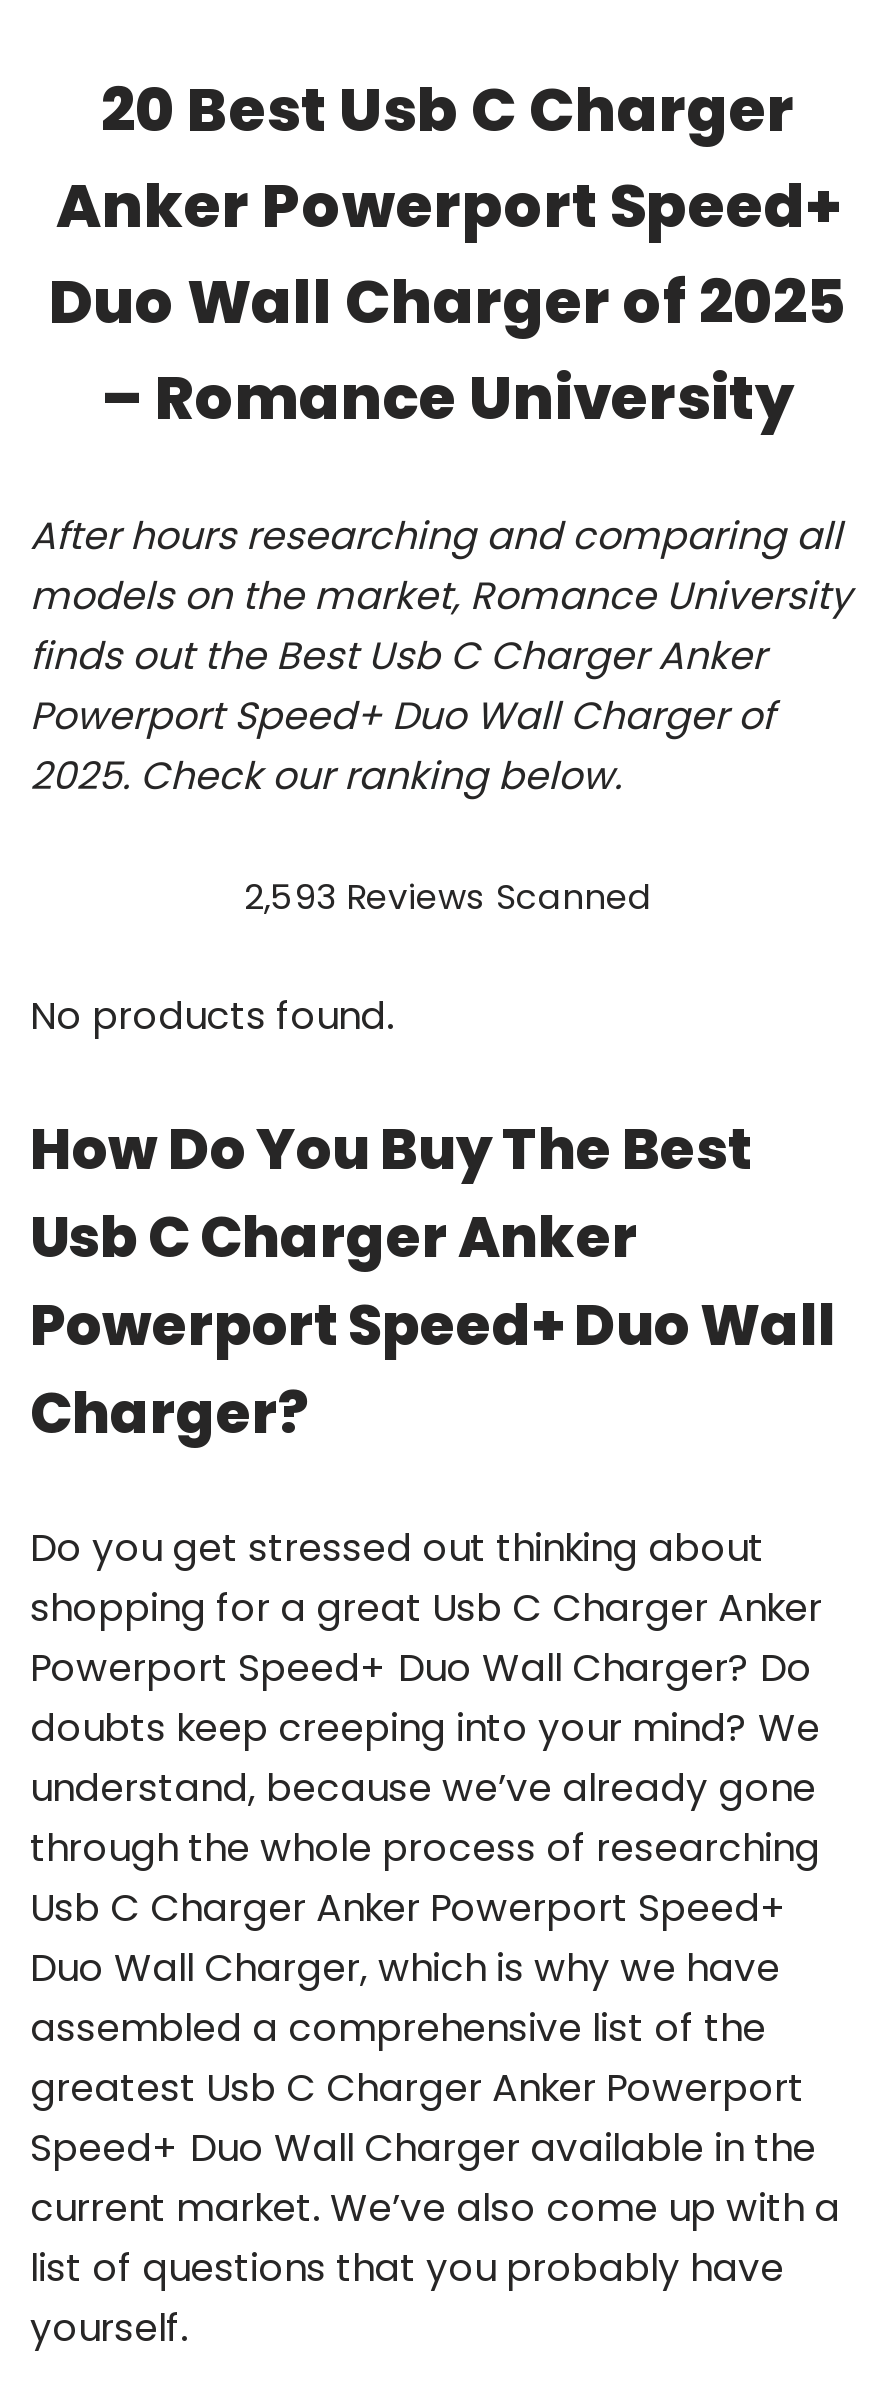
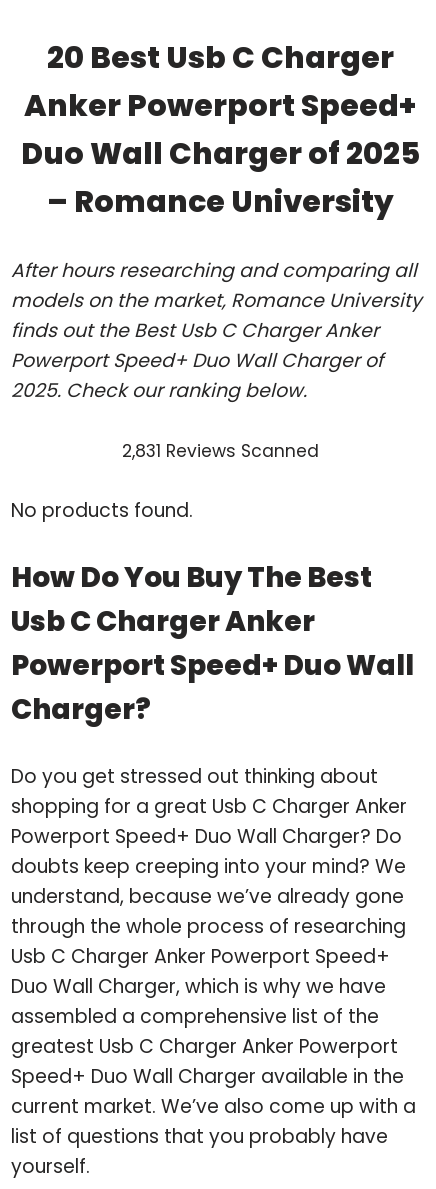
- 2,593 Reviews Scanned
+ 2,831 Reviews Scanned
